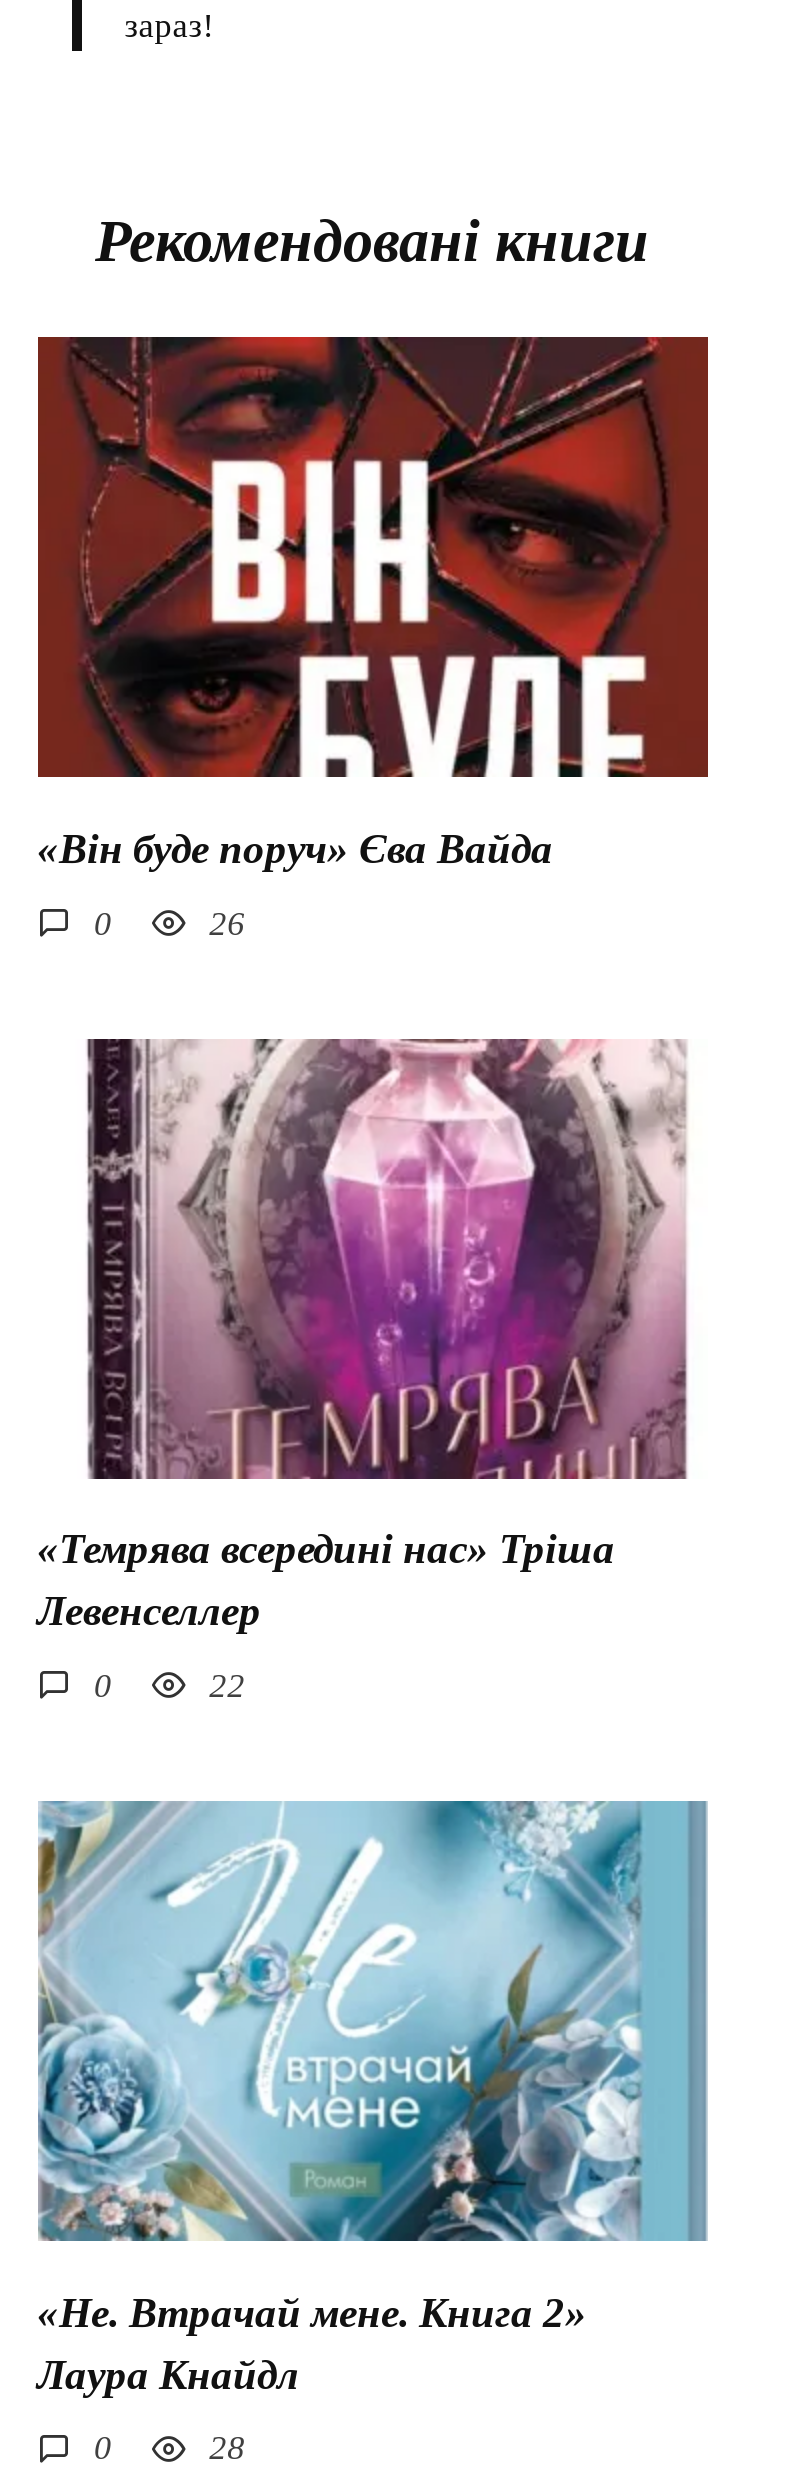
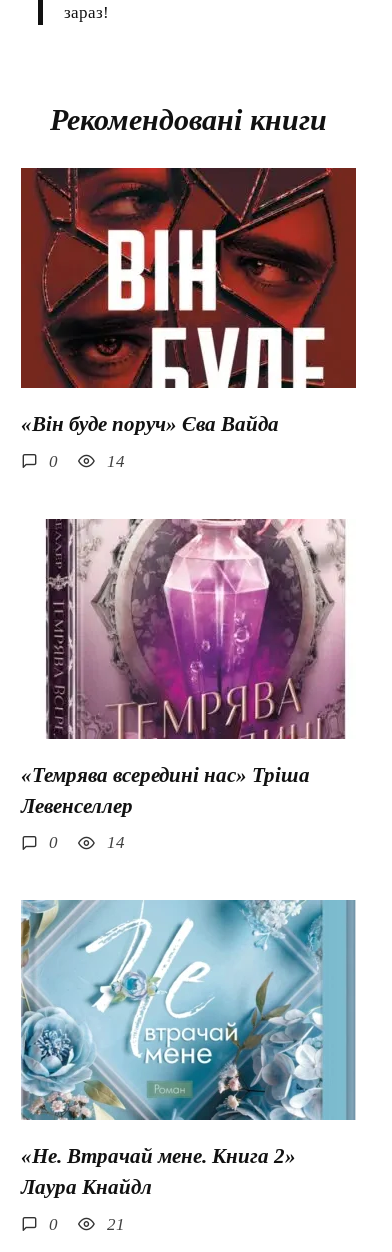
- 26
+ 14

- 22
+ 14

- 28
+ 21
